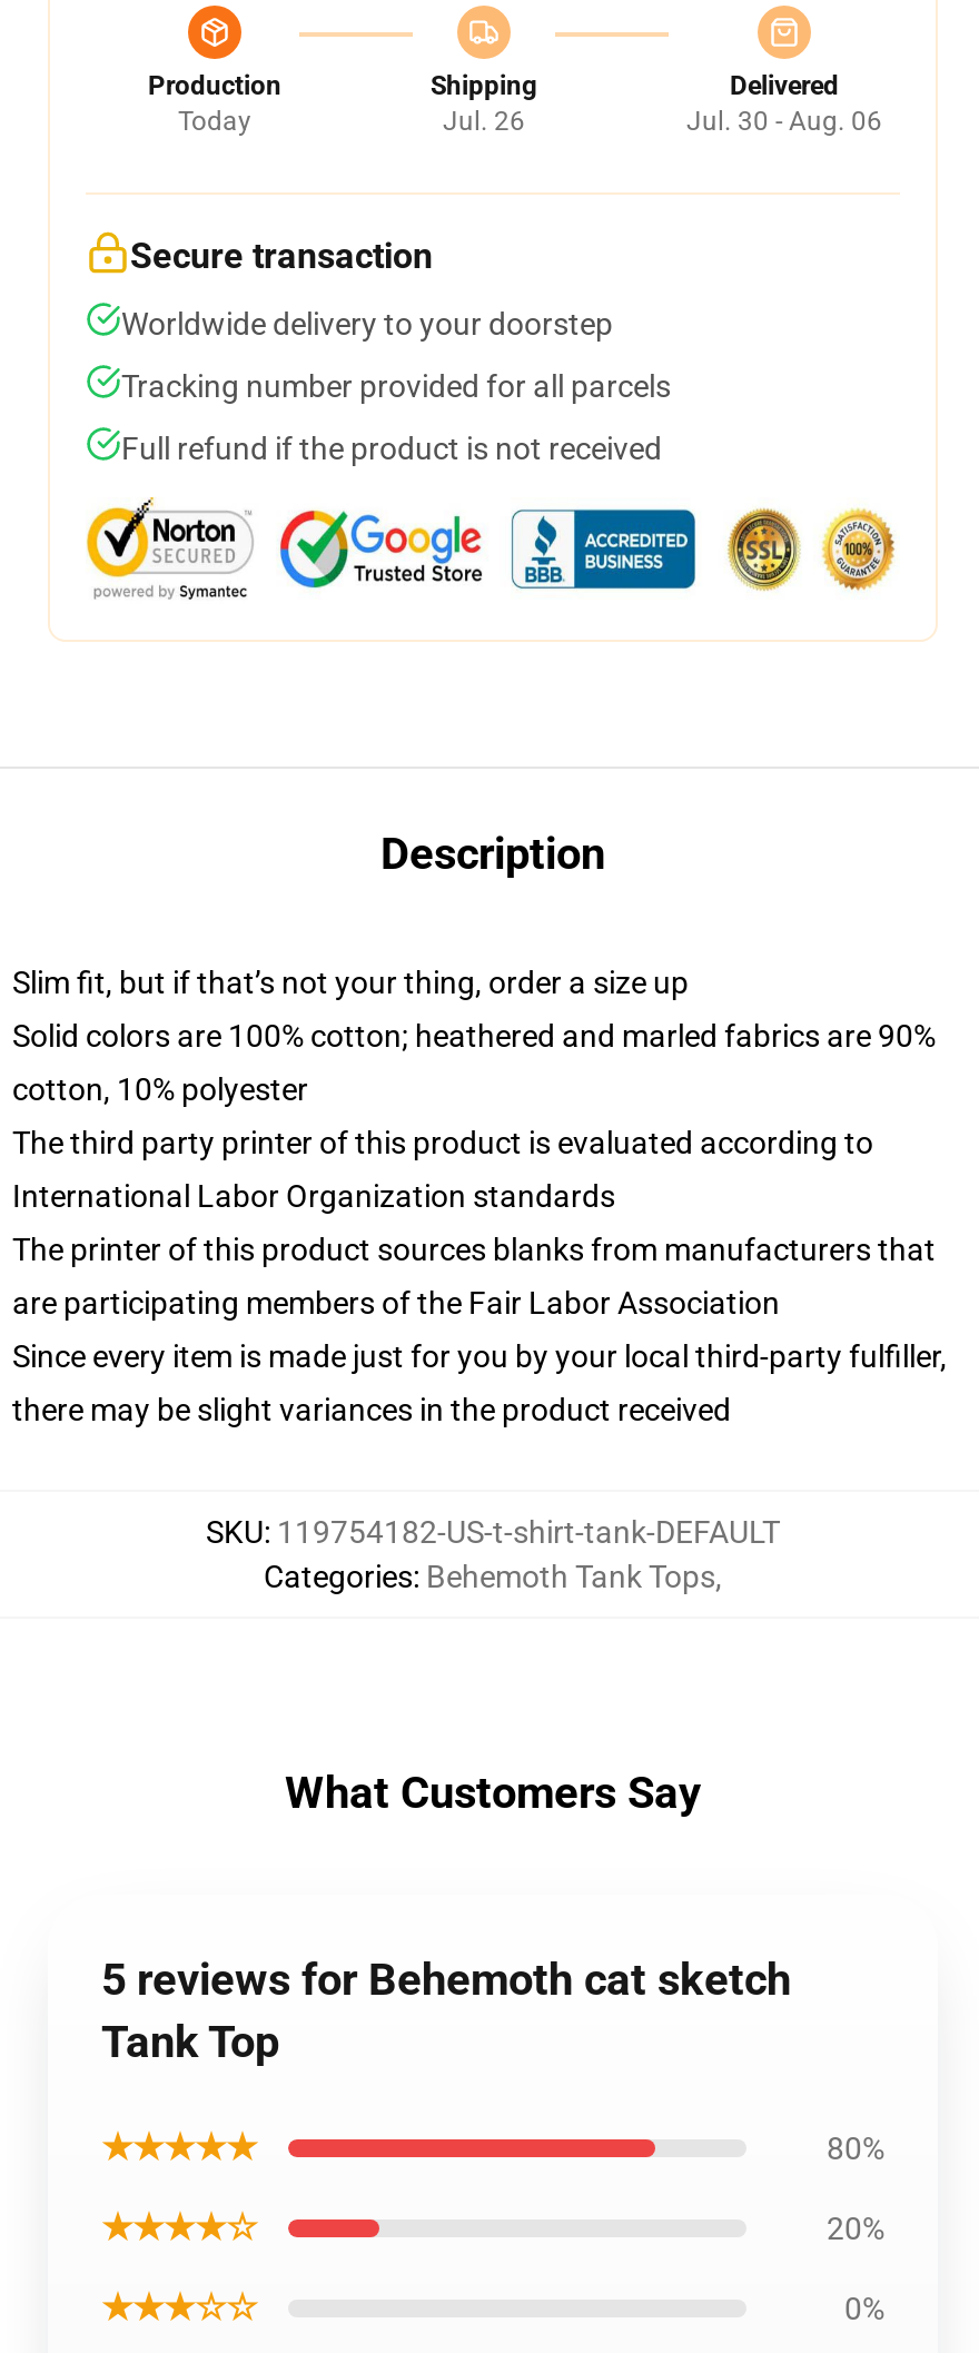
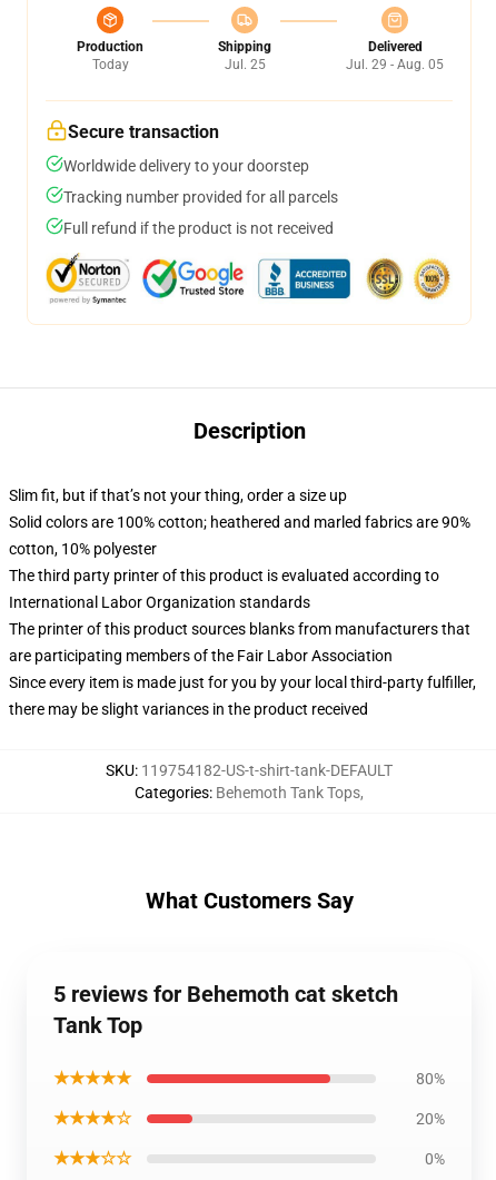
- Jul. 26
+ Jul. 25

- Jul. 30 - Aug. 06
+ Jul. 29 - Aug. 05
